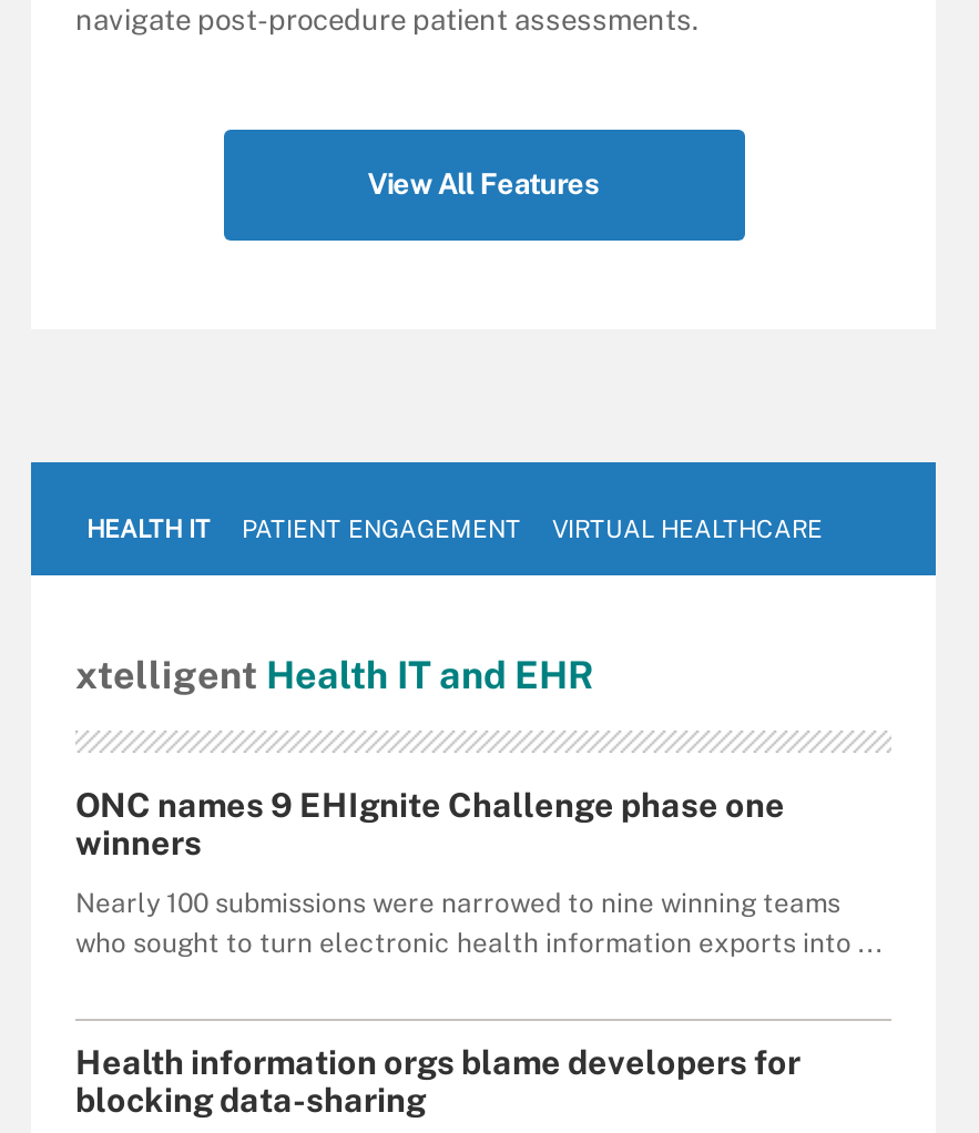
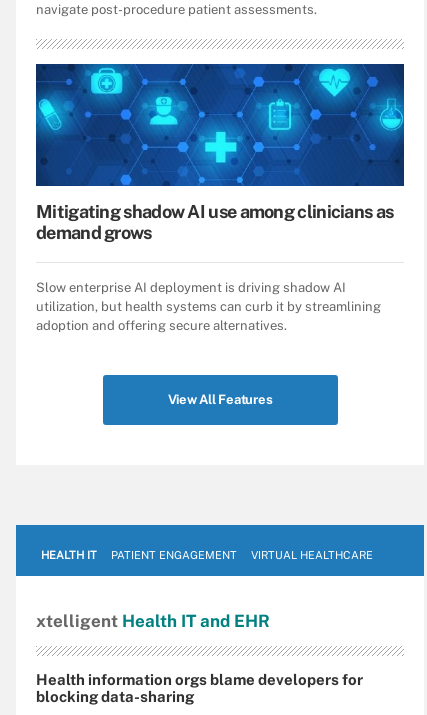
+ [image]
+ Mitigating shadow AI use among clinicians as
+ demand grows
+ Slow enterprise AI deployment is driving shadow AI
+ utilization, but health systems can curb it by streamlining
+ adoption and offering secure alternatives.

moved down: View All Features | HEALTH IT | PATIENT ENGAGEMENT | VIRTUAL HEALTHCARE | xtelligent Health IT and EHR

- ONC names 9 EHIgnite Challenge phase one
- winners
- Nearly 100 submissions were narrowed to nine winning teams
- who sought to turn electronic health information exports into ...
